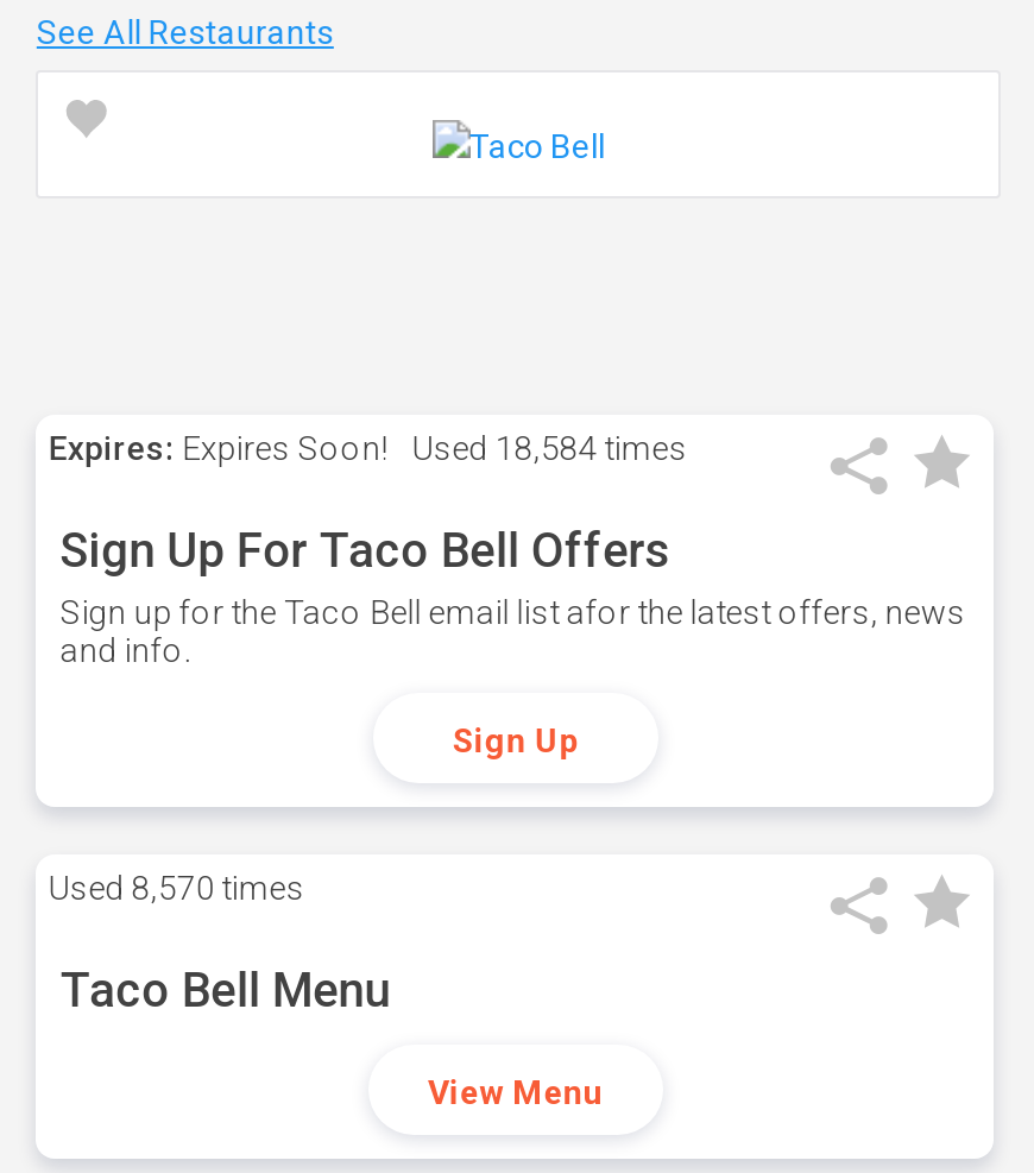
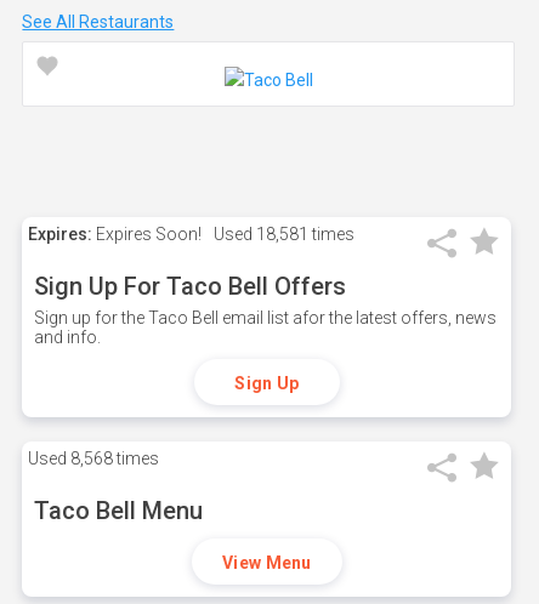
- Expires: Expires Soon! Used 18,584 times
+ Expires: Expires Soon! Used 18,581 times

- Used 8,570 times
+ Used 8,568 times
